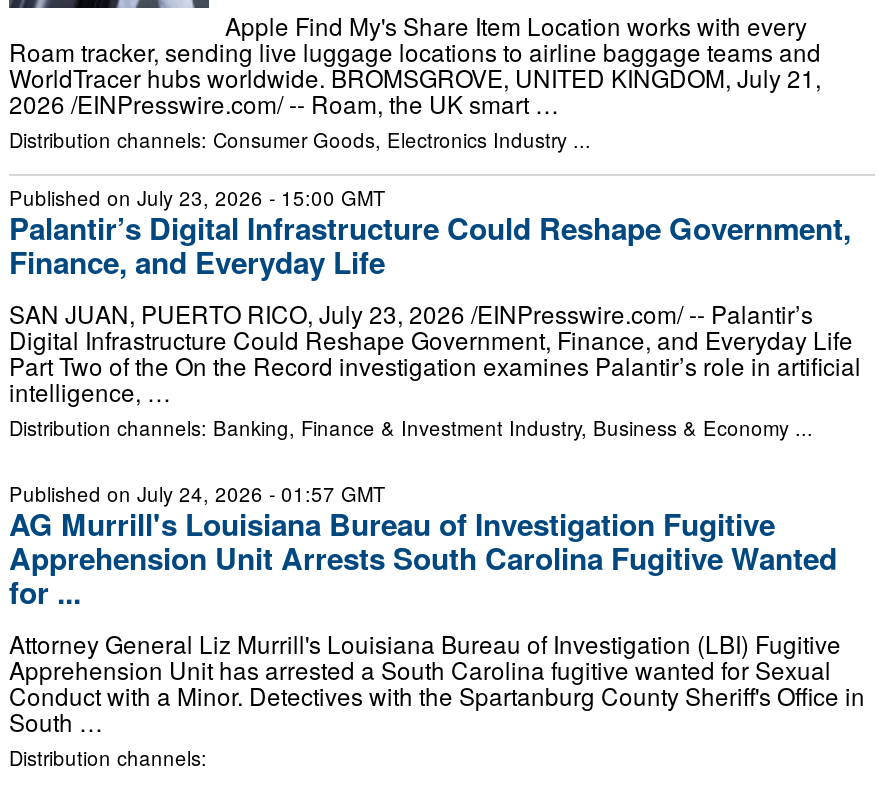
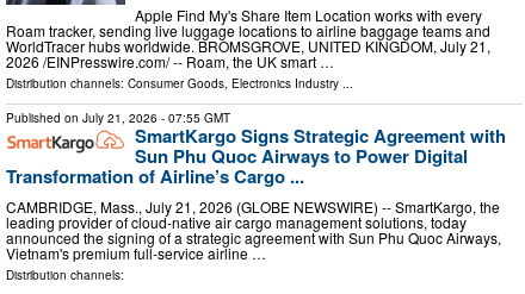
- Published on July 23, 2026 - 15:00 GMT
- Palantir’s Digital Infrastructure Could Reshape Government,
- Finance, and Everyday Life
- SAN JUAN, PUERTO RICO, July 23, 2026 /EINPresswire.com/ -- Palantir’s
- Digital Infrastructure Could Reshape Government, Finance, and Everyday Life
- Part Two of the On the Record investigation examines Palantir’s role in artificial
- intelligence, …
- Distribution channels: Banking, Finance & Investment Industry, Business & Economy...
- Published on July 24, 2026 - 01:57 GMT
- AG Murrill's Louisiana Bureau of Investigation Fugitive
- Apprehension Unit Arrests South Carolina Fugitive Wanted
- for ...
- Attorney General Liz Murrill's Louisiana Bureau of Investigation (LBI) Fugitive
- Apprehension Unit has arrested a South Carolina fugitive wanted for Sexual
- Conduct with a Minor. Detectives with the Spartanburg County Sheriff's Office in
- South …
+ Published on July 21, 2026 - 07:55 GMT
+ SmartKargo Signs Strategic Agreement with
+ Sun Phu Quoc Airways to Power Digital
+ Transformation of Airline’s Cargo ...
+ CAMBRIDGE, Mass., July 21, 2026 (GLOBE NEWSWIRE) -- SmartKargo, the
+ leading provider of cloud-native air cargo management solutions, today
+ announced the signing of a strategic agreement with Sun Phu Quoc Airways,
+ Vietnam's premium full-service airline …
